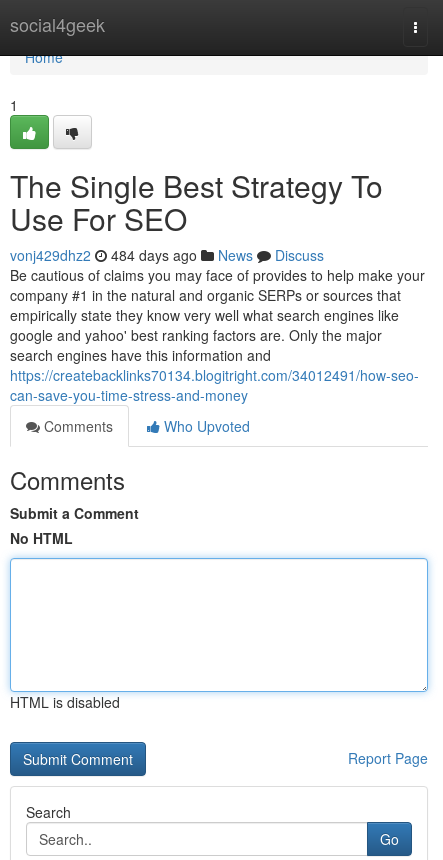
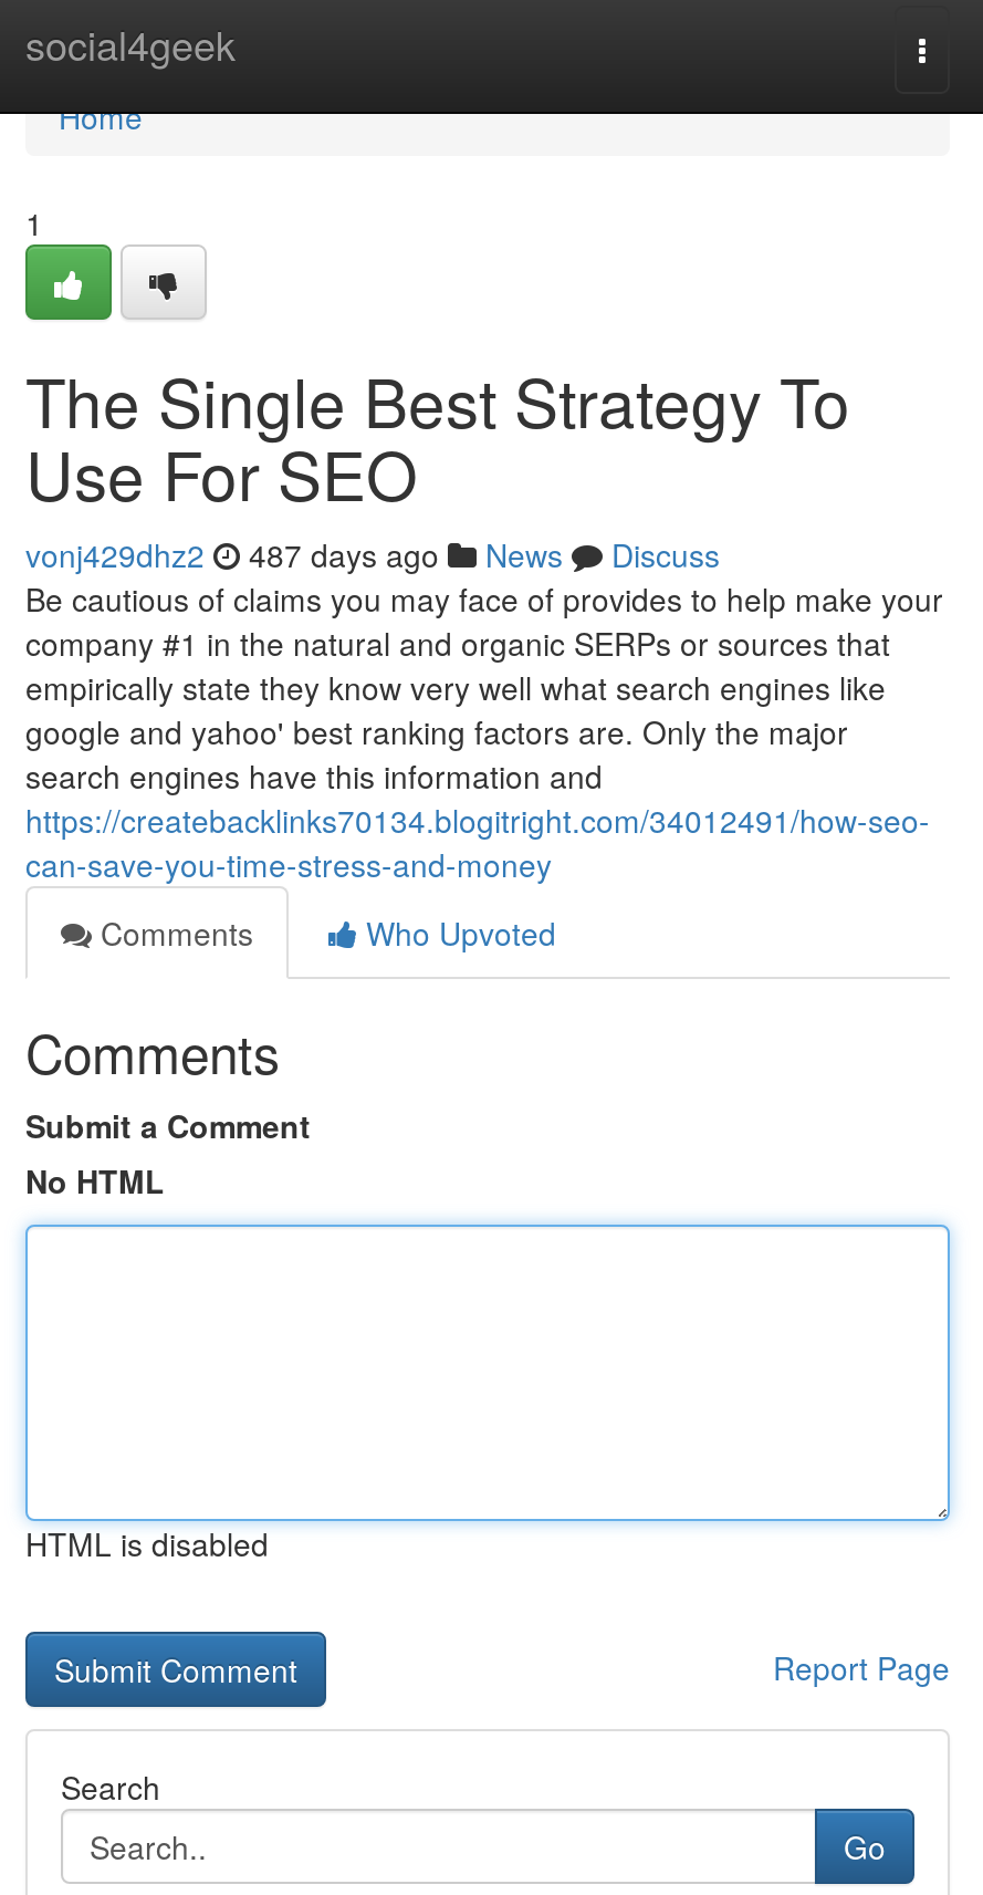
- vonj429dhz2 484 days ago News Discuss
+ vonj429dhz2 487 days ago News Discuss
